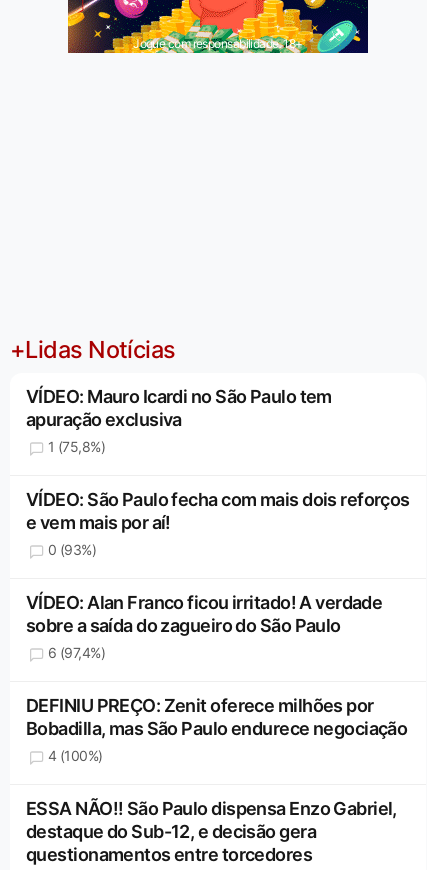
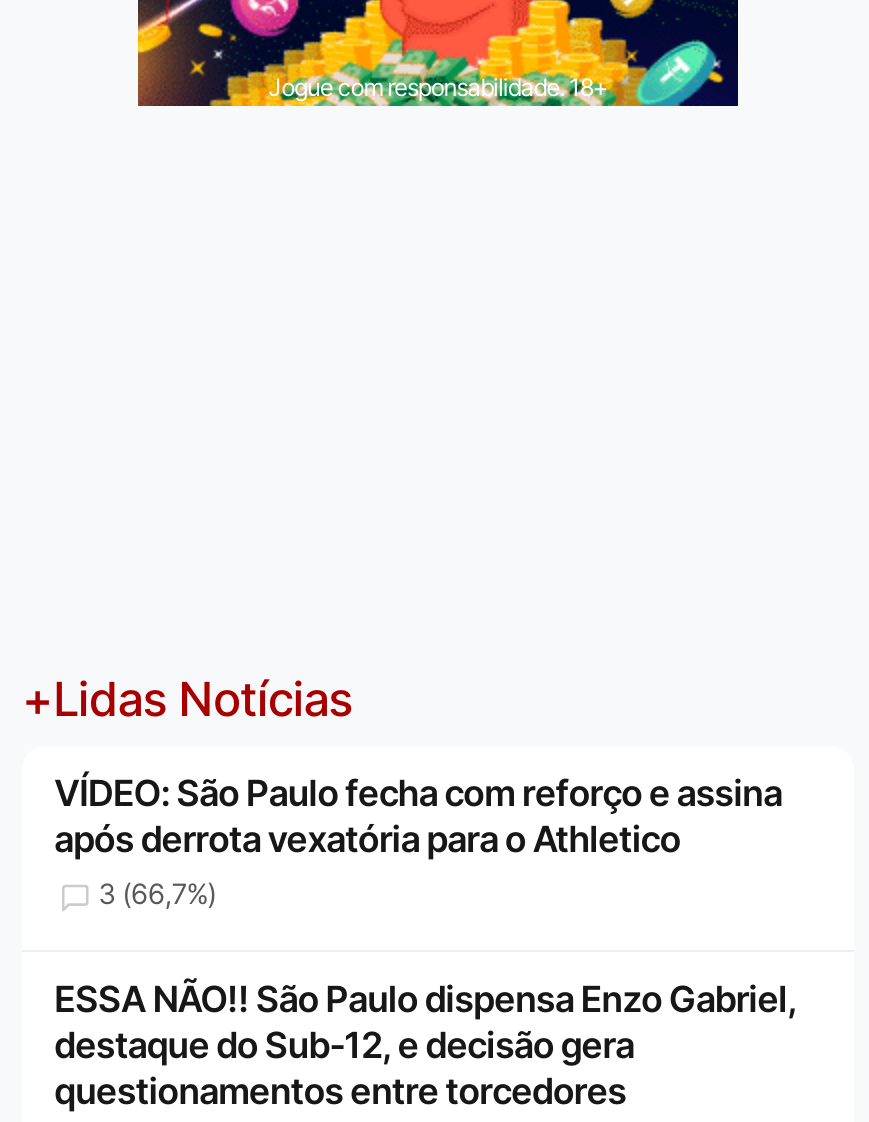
- VÍDEO: Mauro Icardi no São Paulo tem
- apuração exclusiva
- 1 (75,8%)
- VÍDEO: São Paulo fecha com mais dois reforços
- e vem mais por aí!
- 0 (93%)
- VÍDEO: Alan Franco ficou irritado! A verdade
- sobre a saída do zagueiro do São Paulo
- 6 (97,4%)
- DEFINIU PREÇO: Zenit oferece milhões por
- Bobadilla, mas São Paulo endurece negociação
- 4 (100%)
+ VÍDEO: São Paulo fecha com reforço e assina
+ após derrota vexatória para o Athletico
+ 3 (66,7%)
